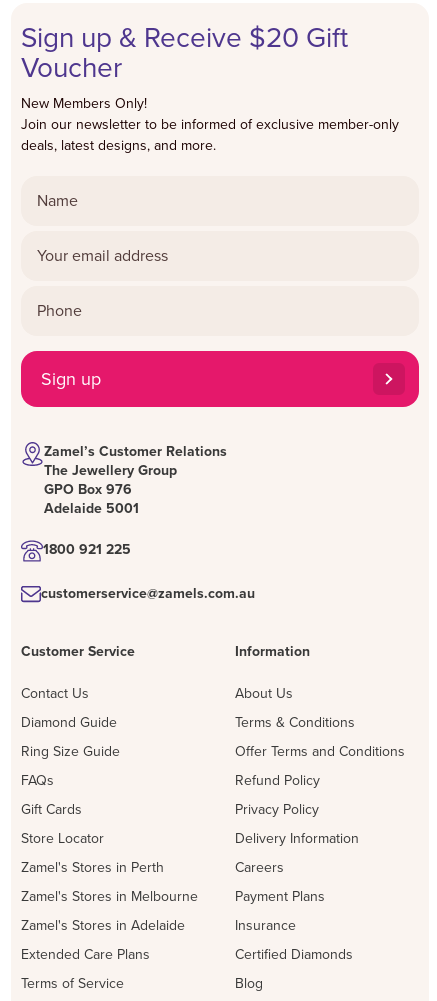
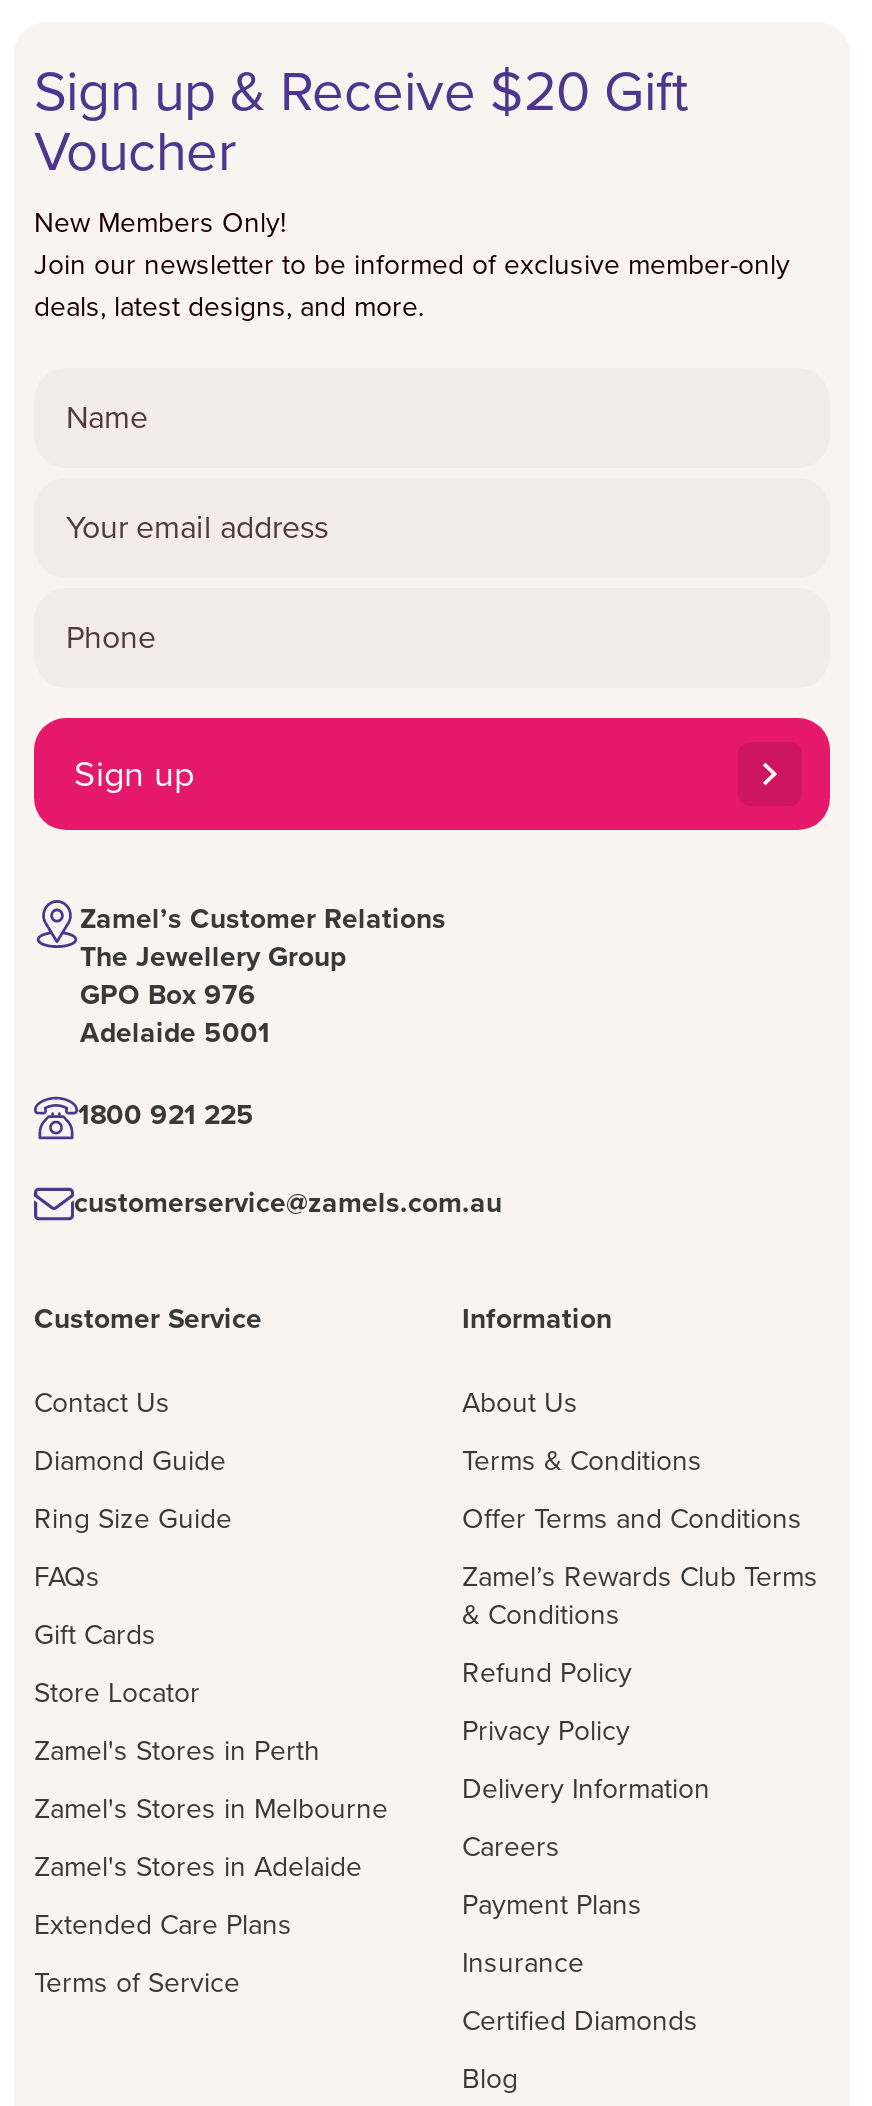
+ Zamel’s Rewards Club Terms
+ & Conditions
